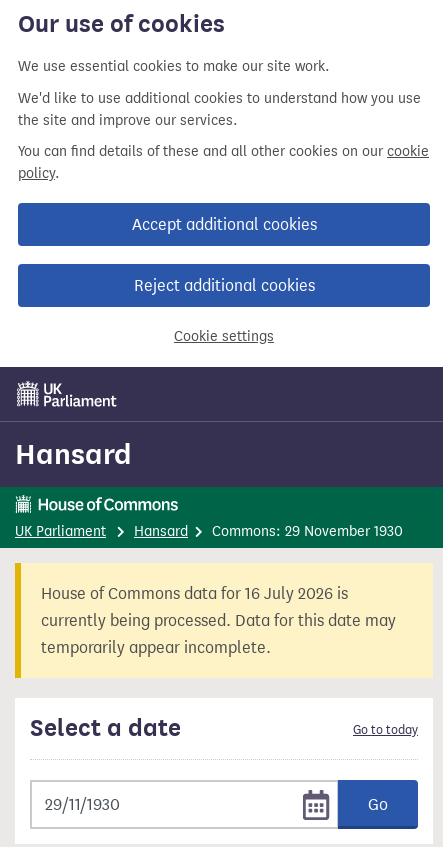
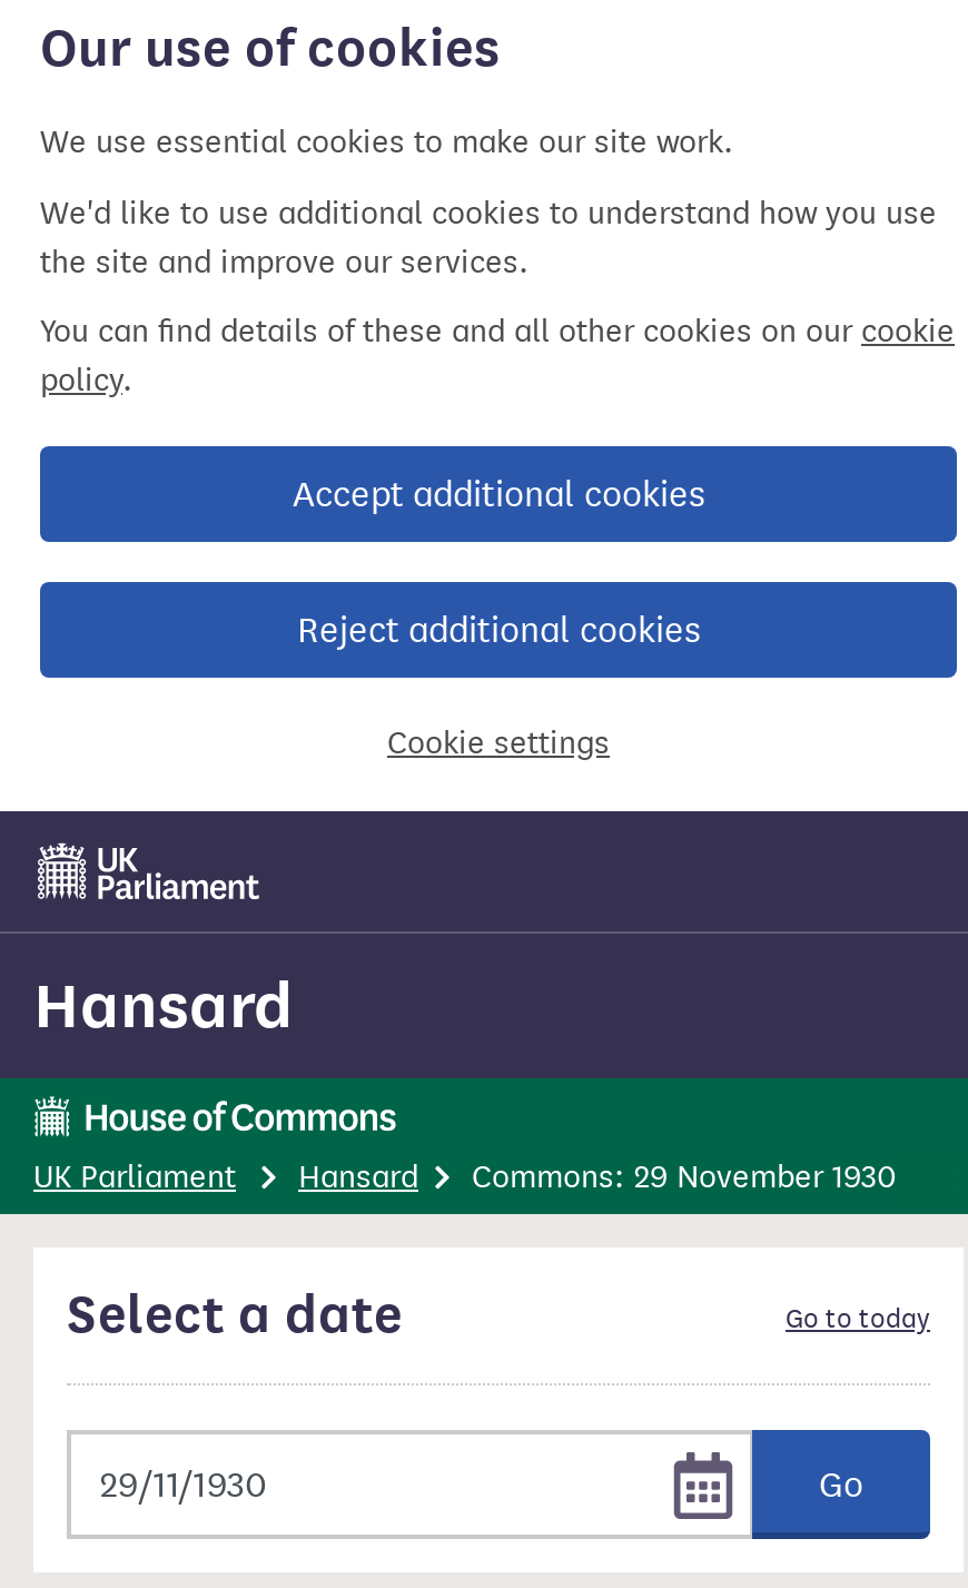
- [image]
- House of Commons data for 16 July 2026 is
- currently being processed. Data for this date may
- temporarily appear incomplete.
